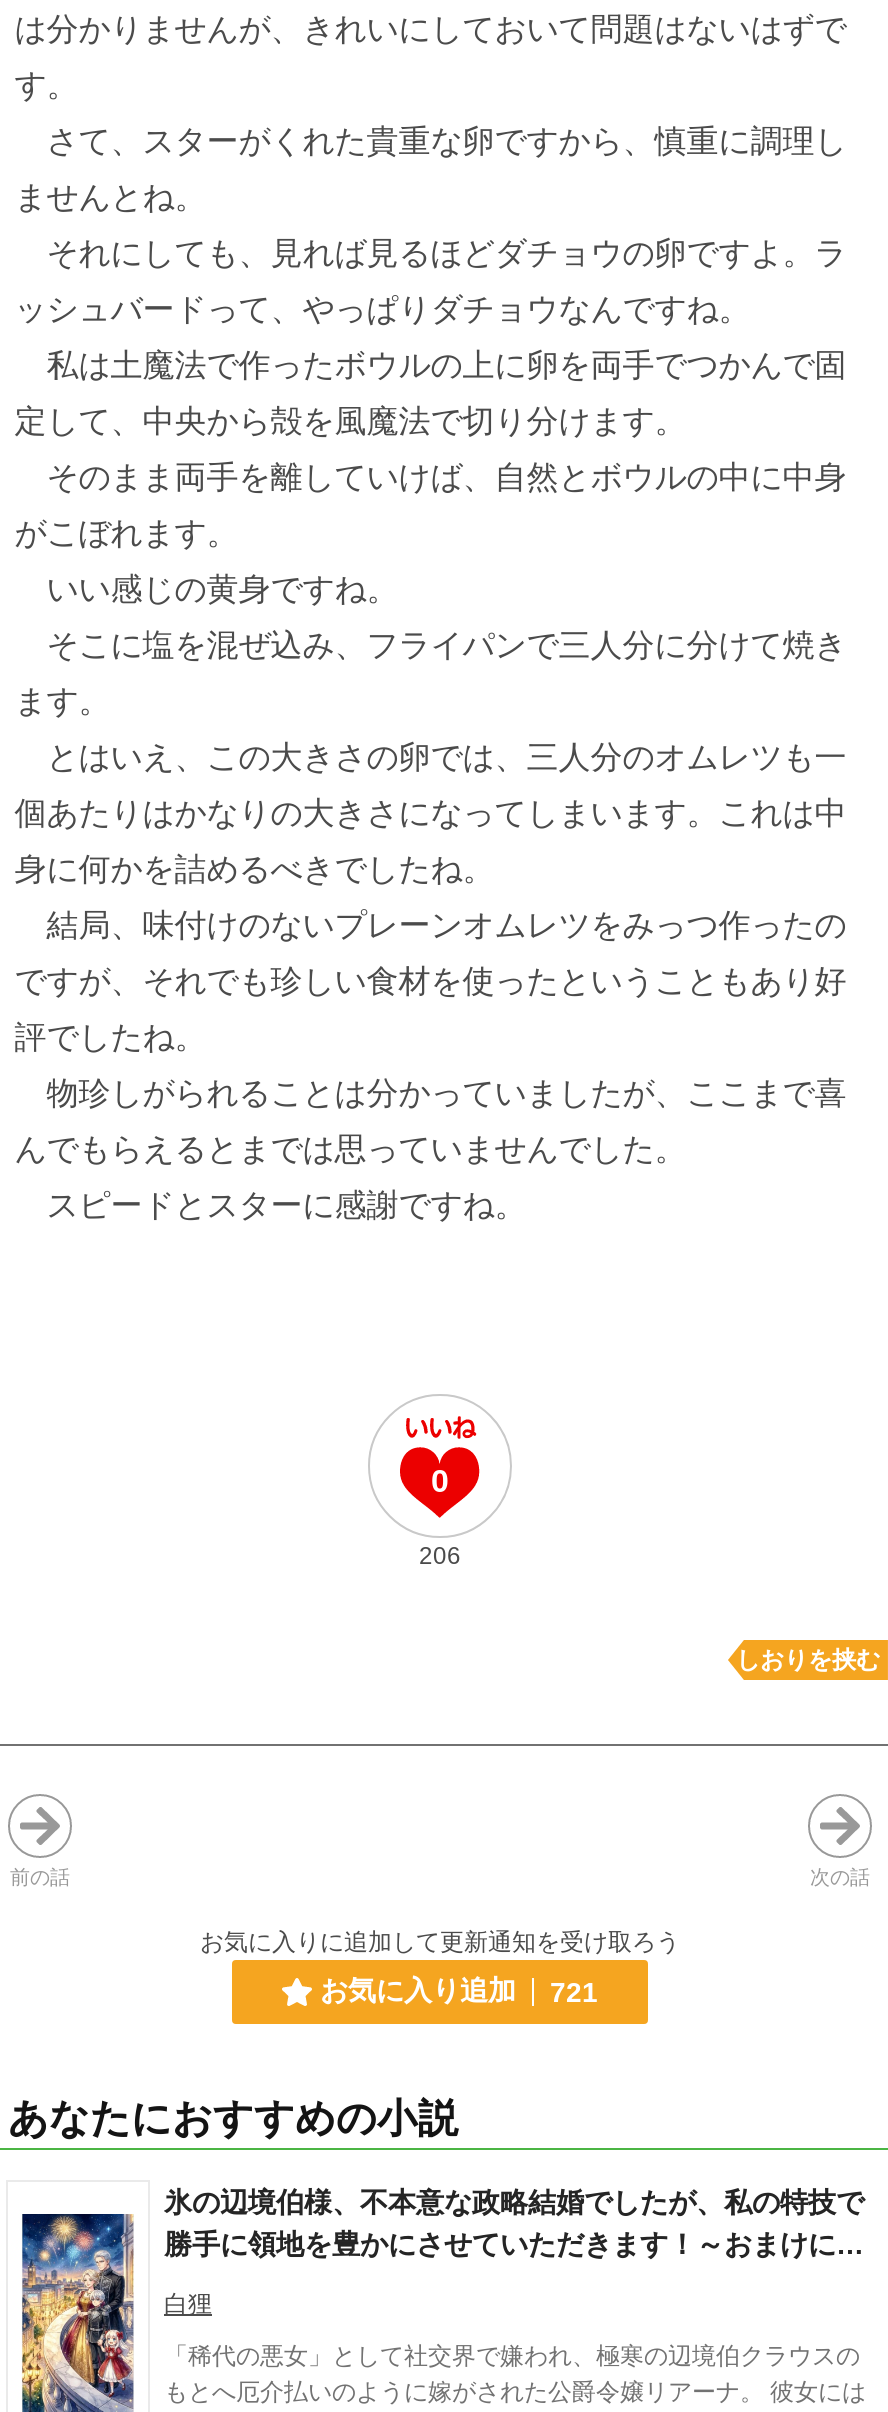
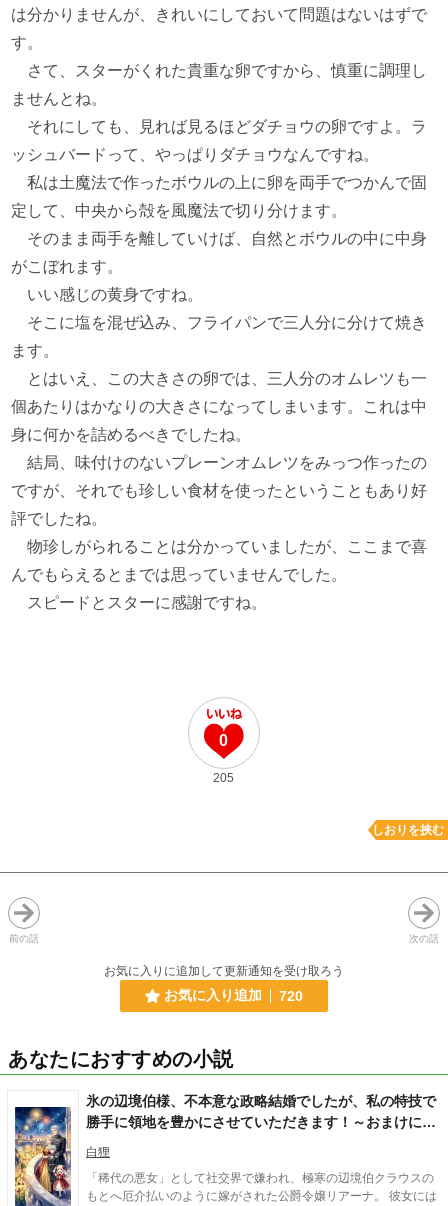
- 206
+ 205

- お気に入り追加 721
+ お気に入り追加 720
